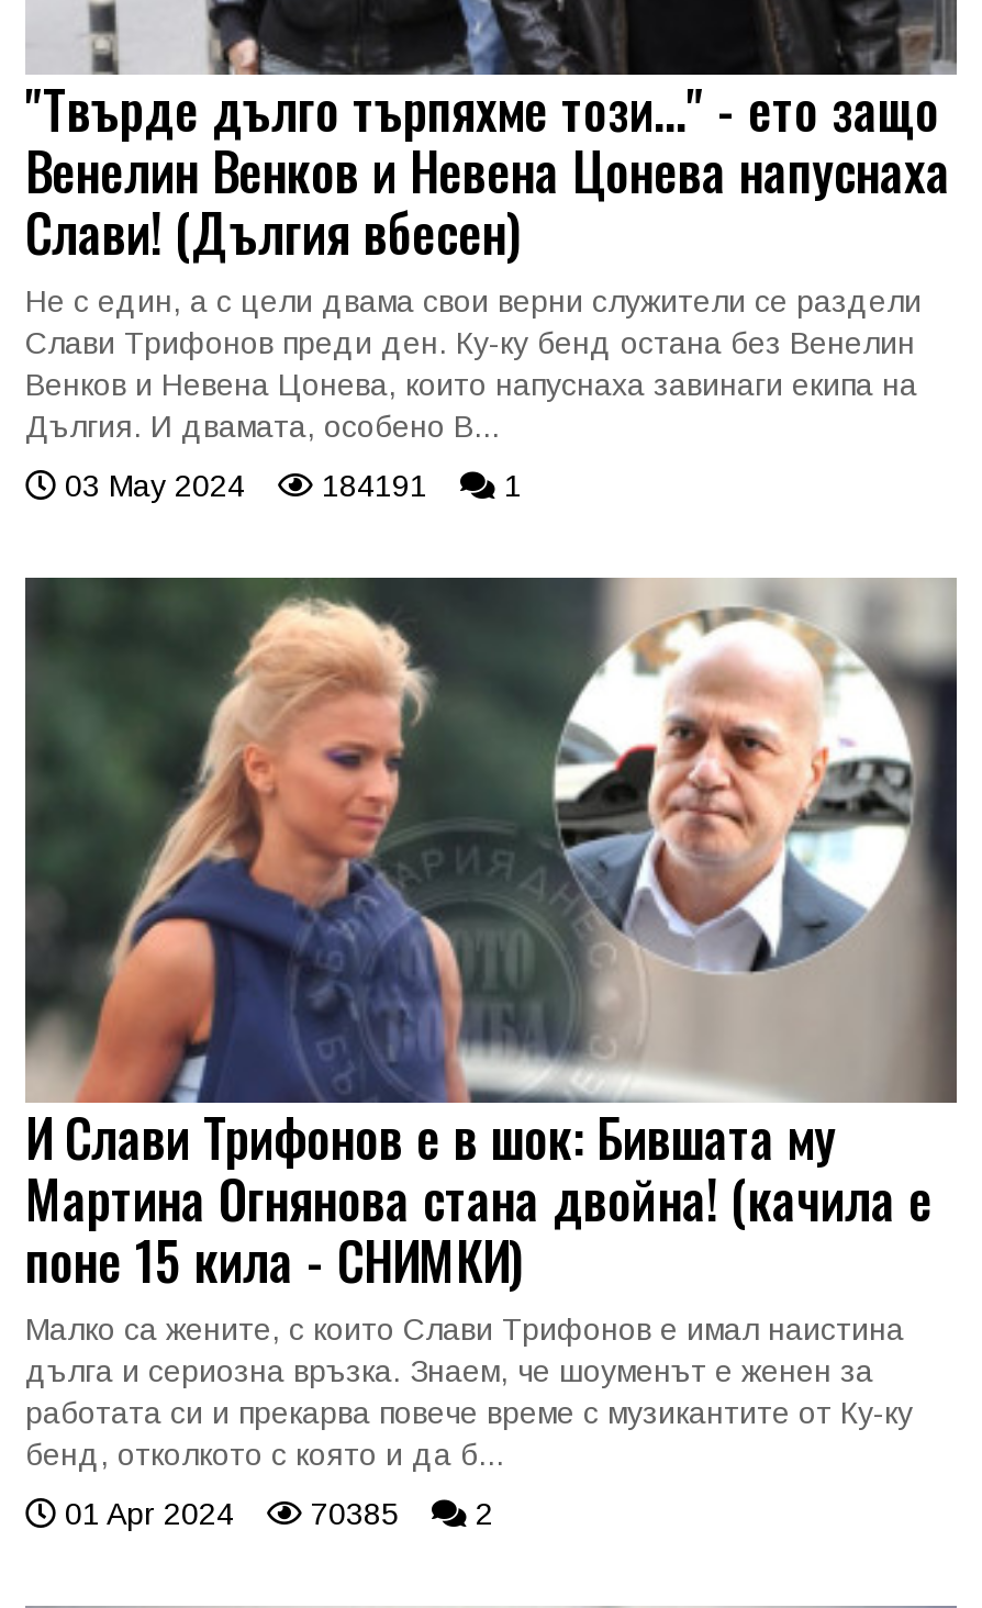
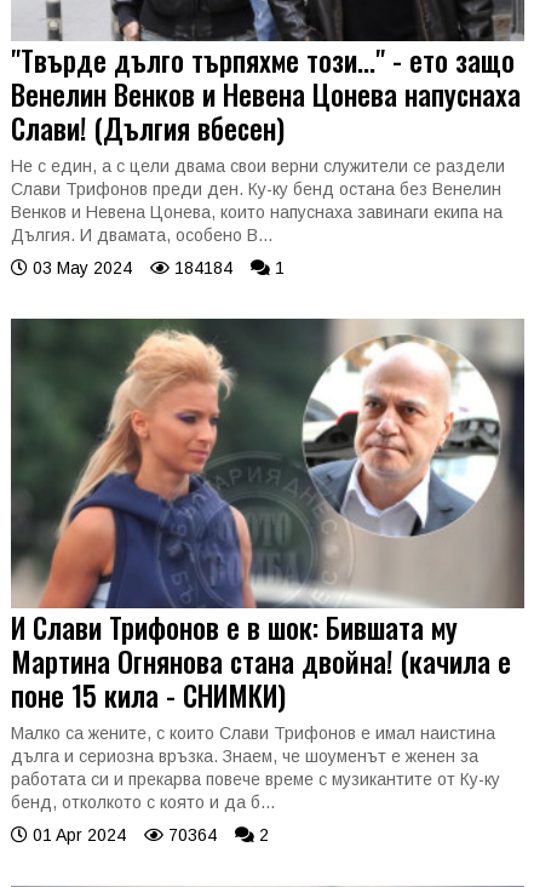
- 03 May 2024 184191 1
+ 03 May 2024 184184 1

- 01 Apr 2024 70385 2
+ 01 Apr 2024 70364 2
